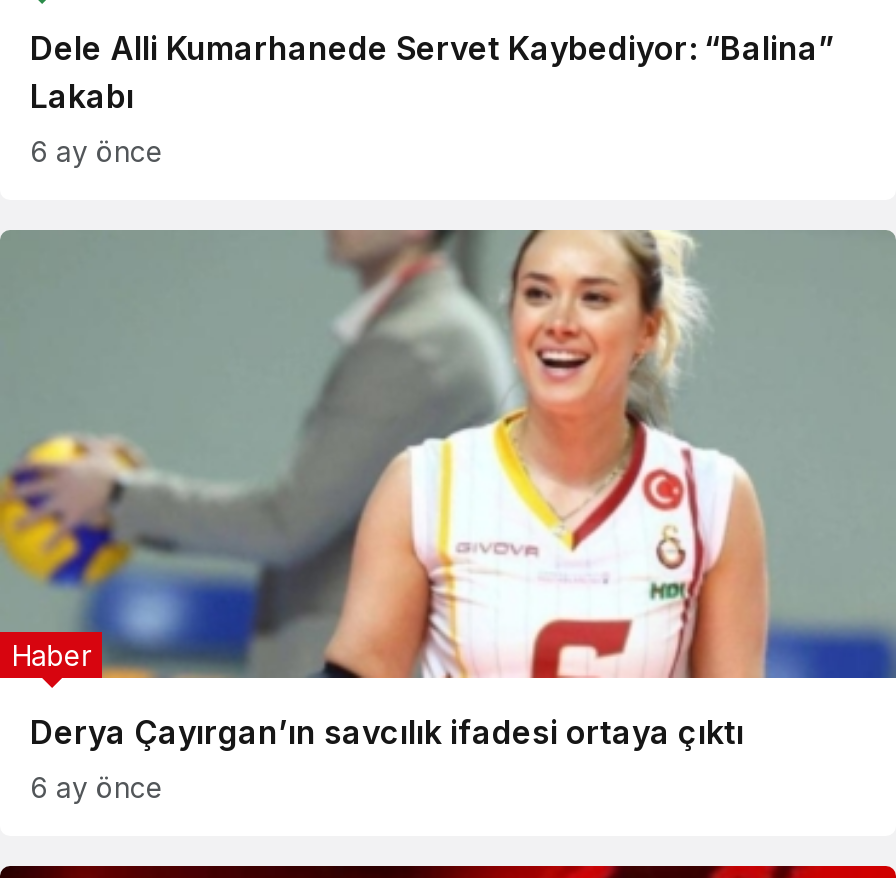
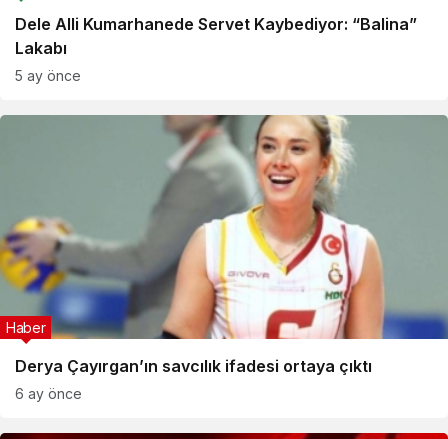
- 6 ay önce
+ 5 ay önce
